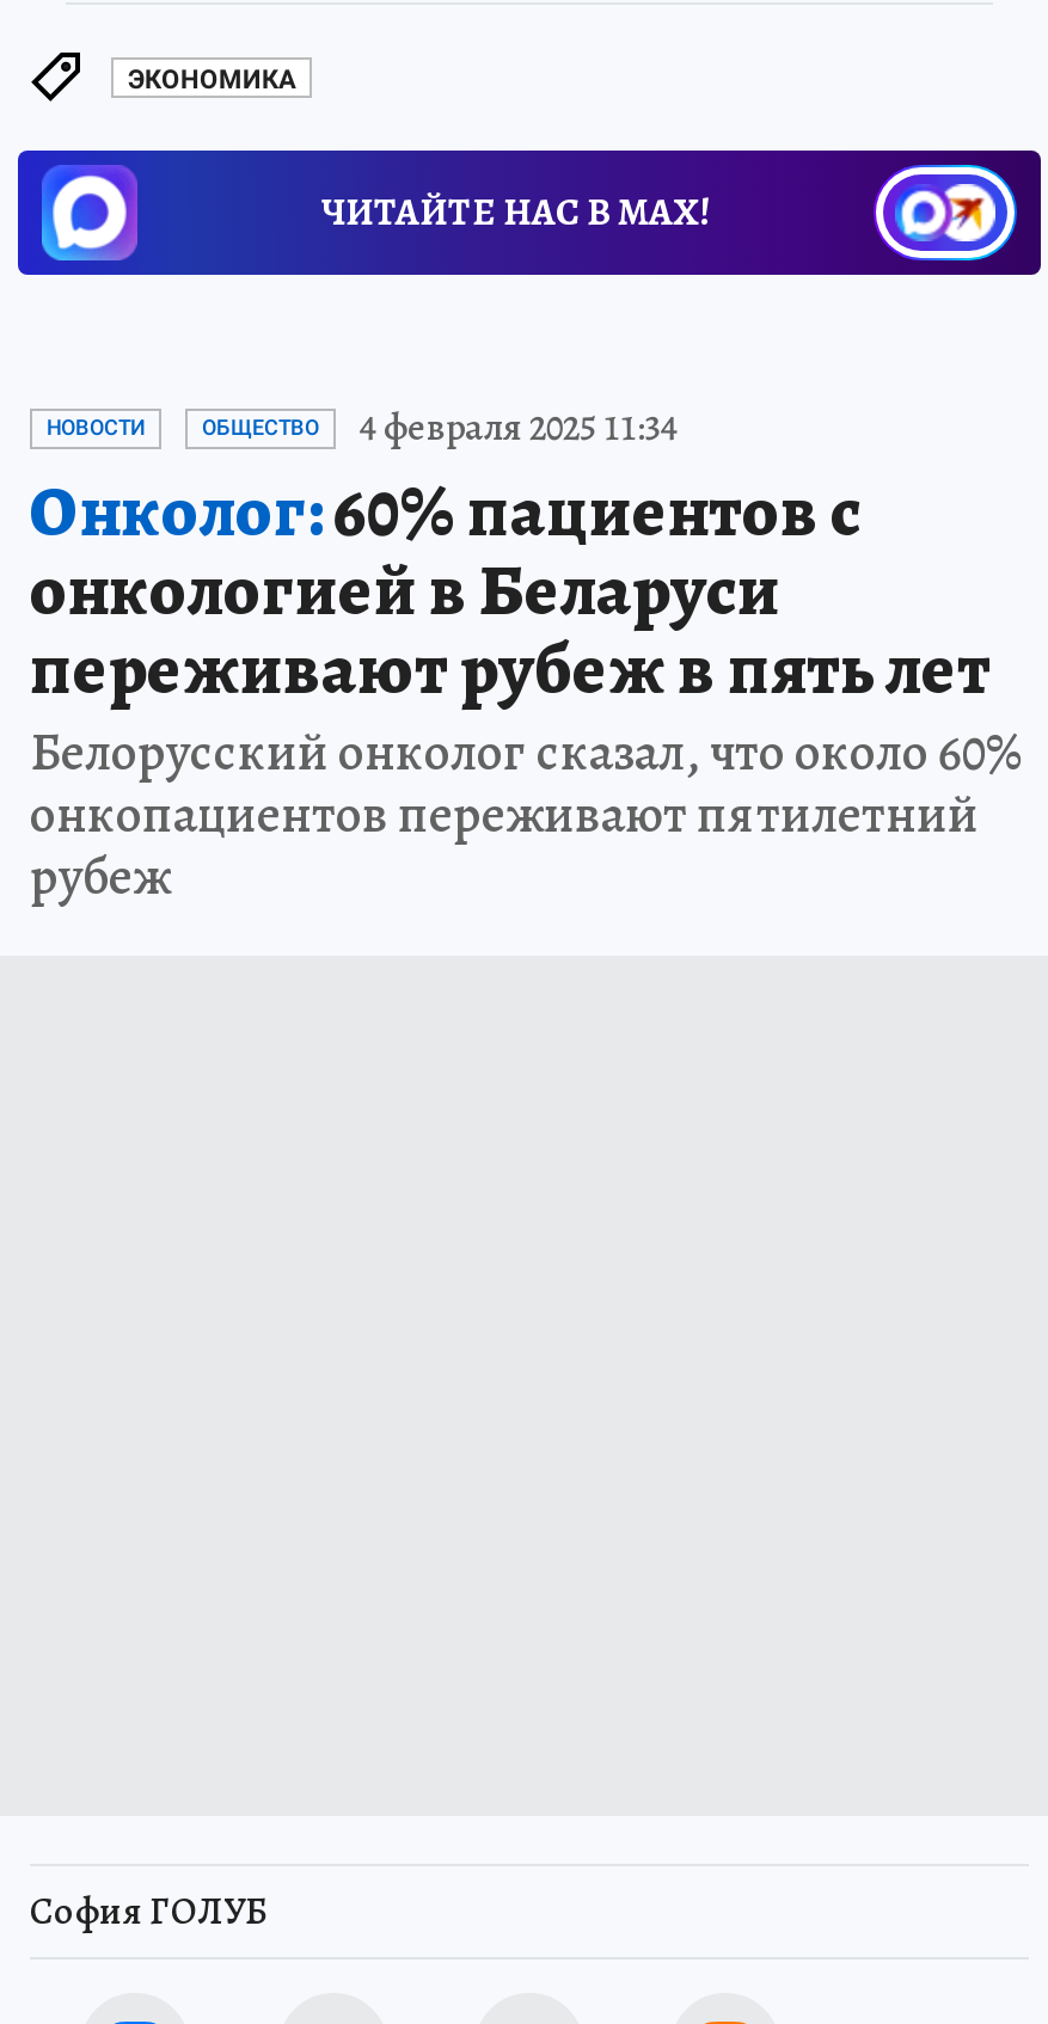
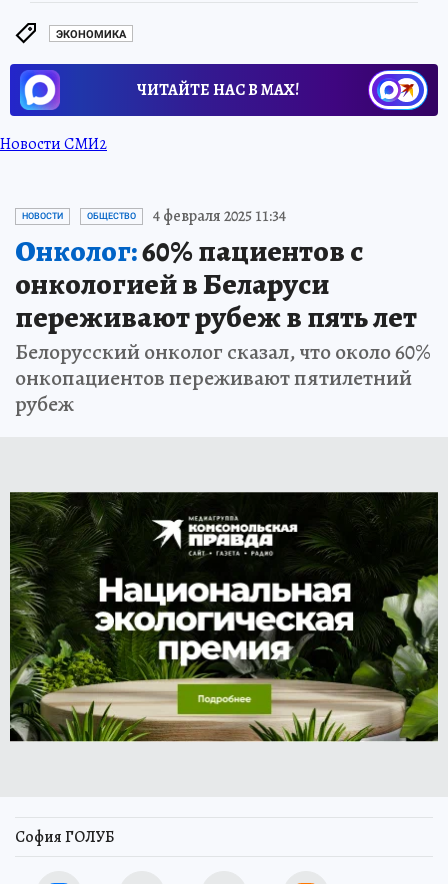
+ Новости СМИ2

+ [image]
